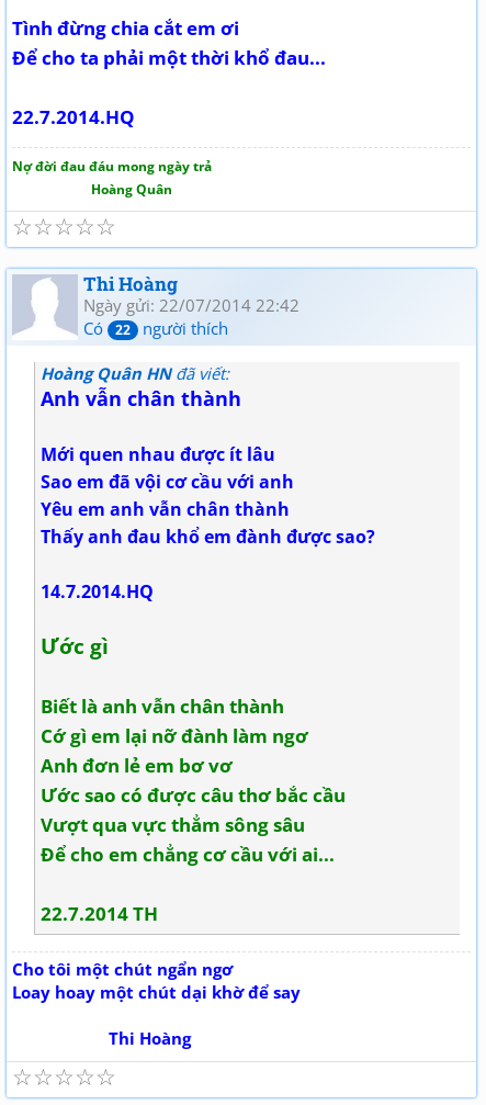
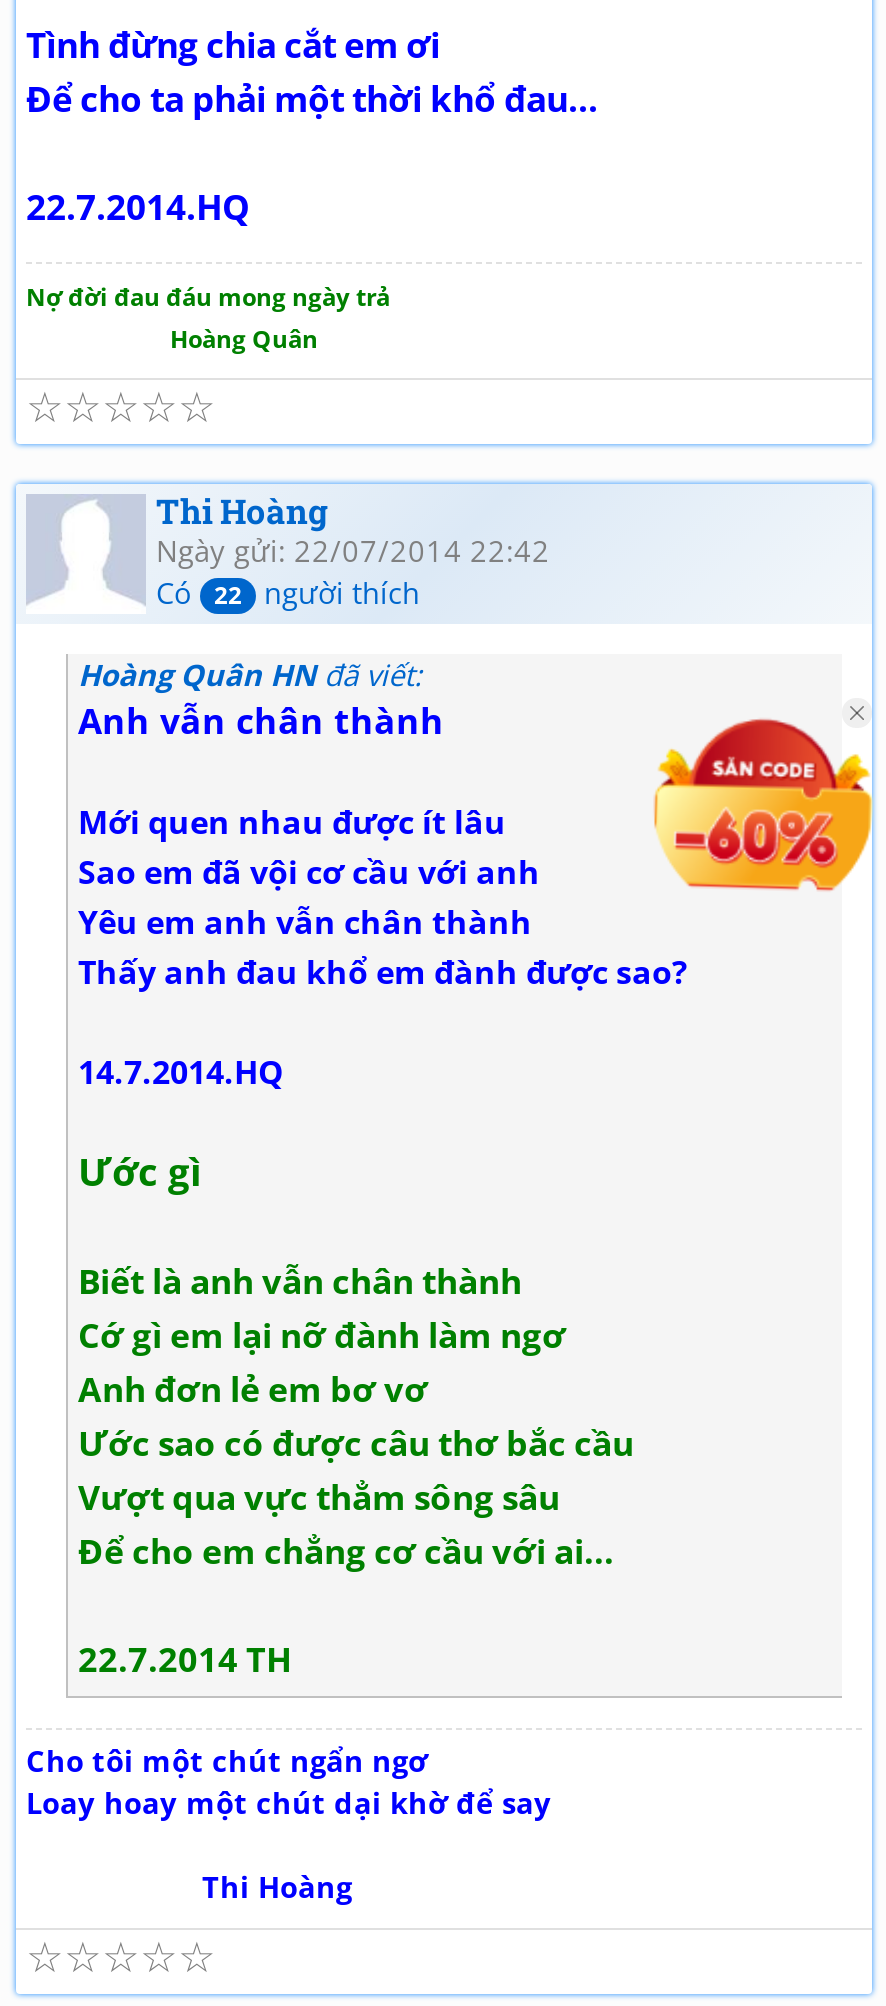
+ [image]
